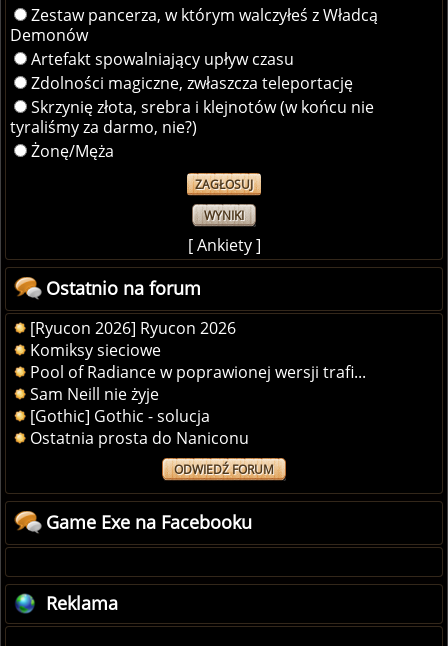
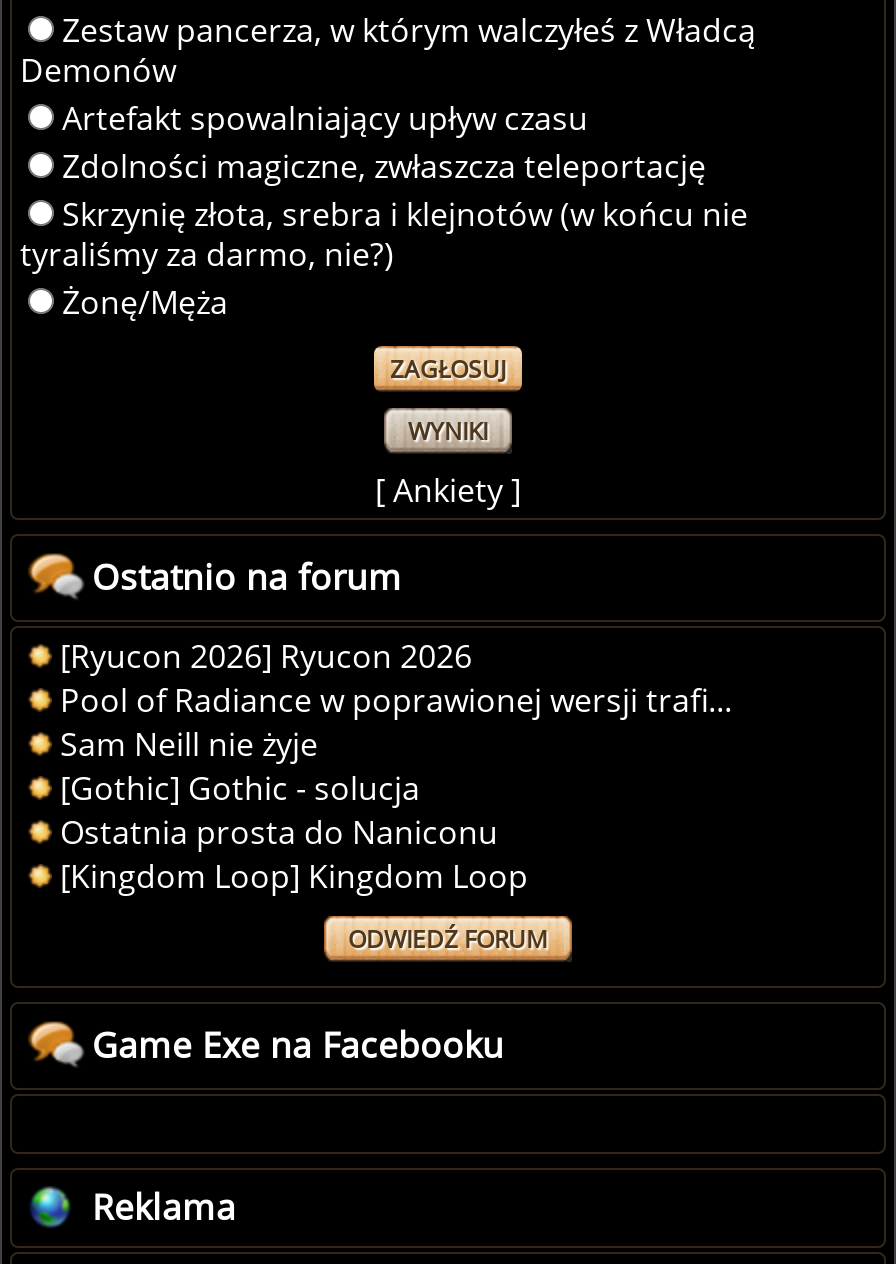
- Komiksy sieciowe

moved up: Pool of Radiance w poprawionej wersji trafi... | Sam Neill nie żyje | [Gothic] Gothic - solucja | Ostatnia prosta do Naniconu

+ [Kingdom Loop] Kingdom Loop
